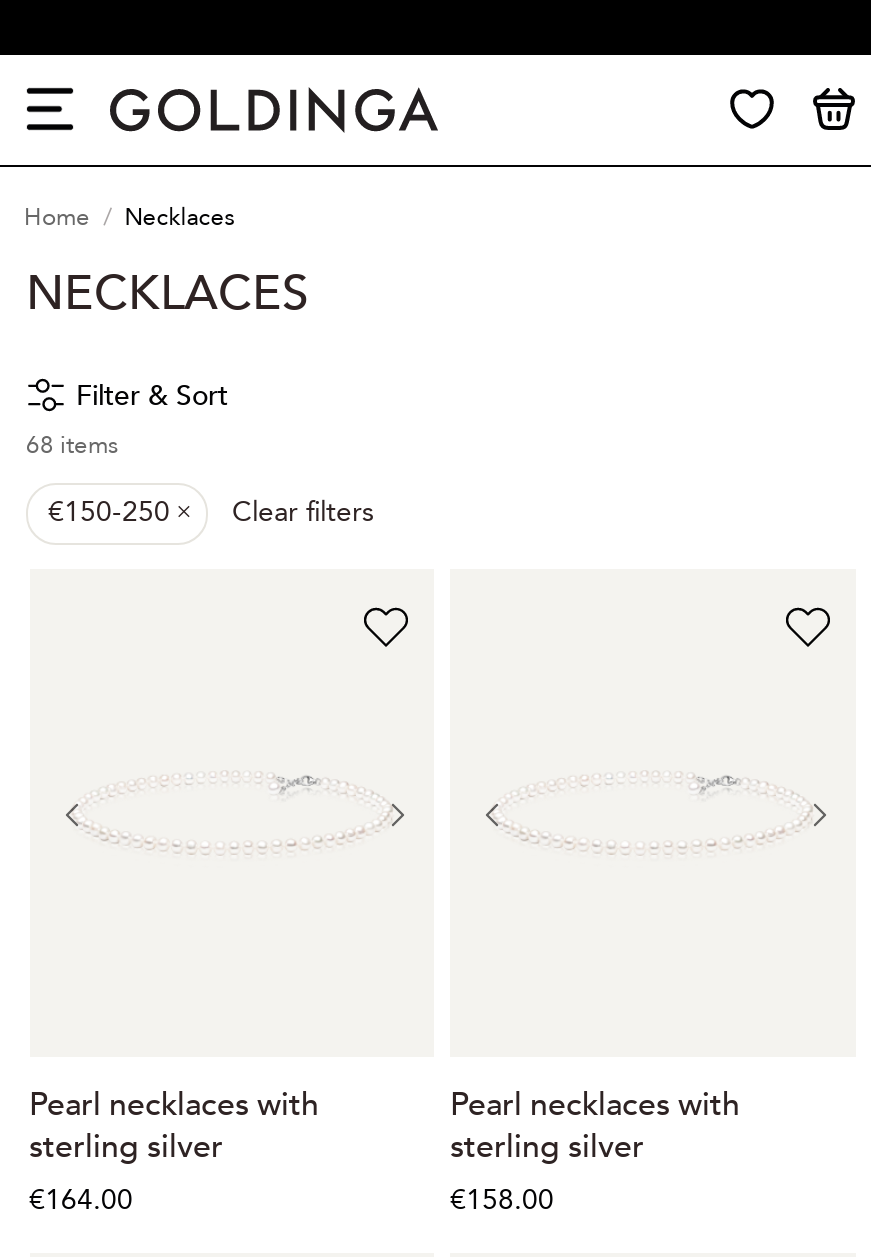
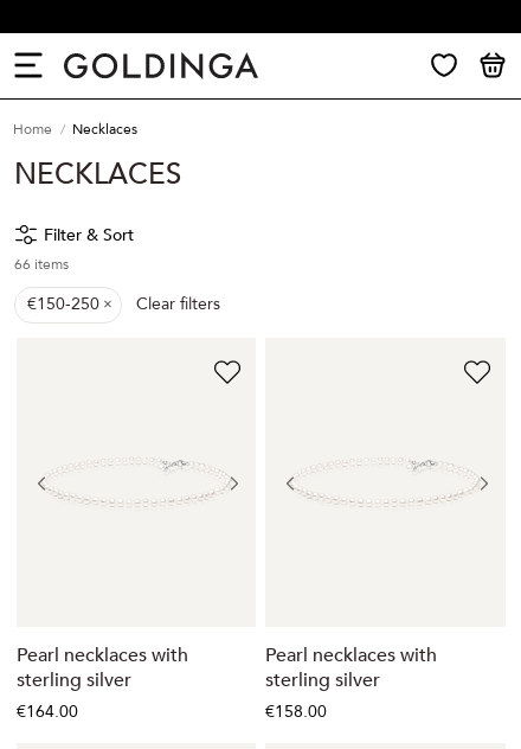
- 68 items
+ 66 items
